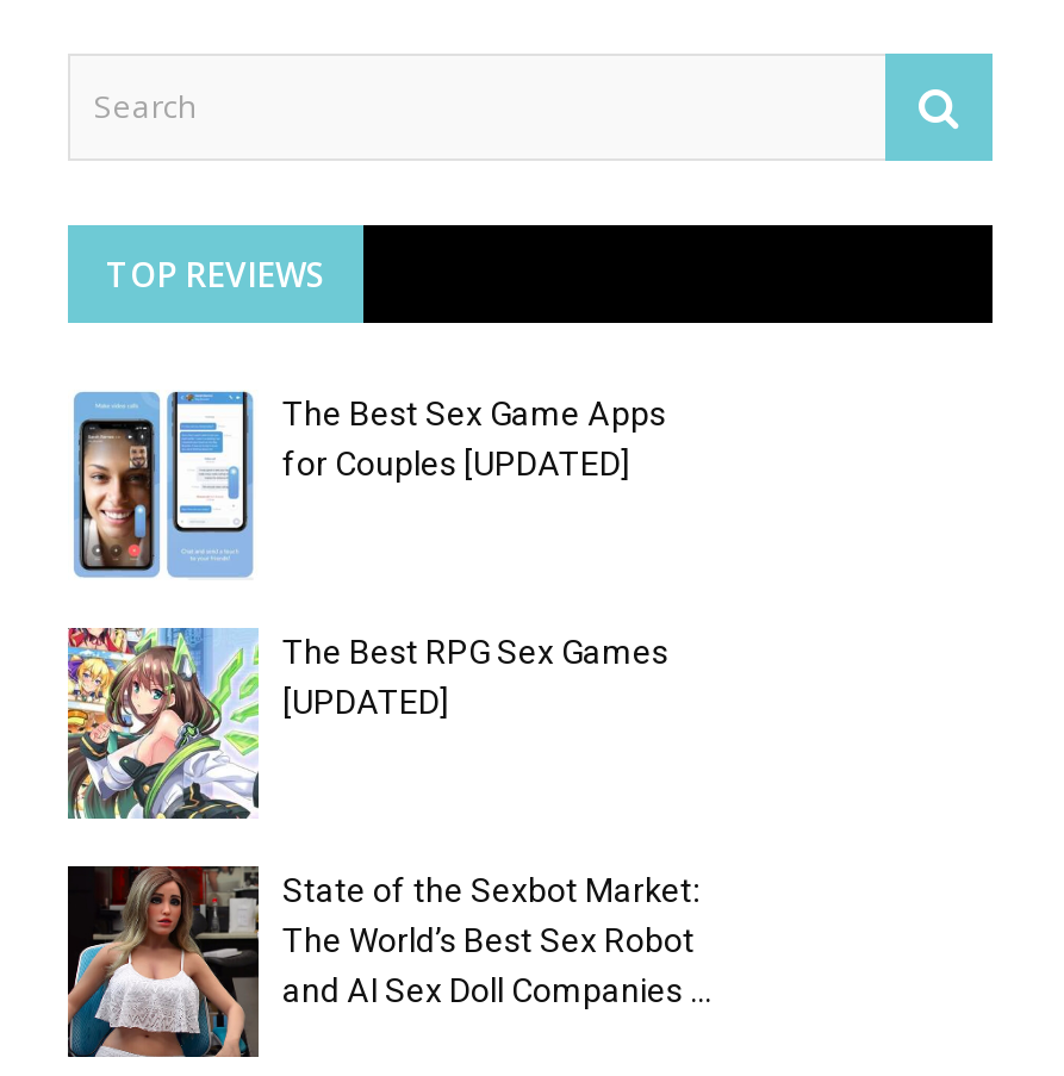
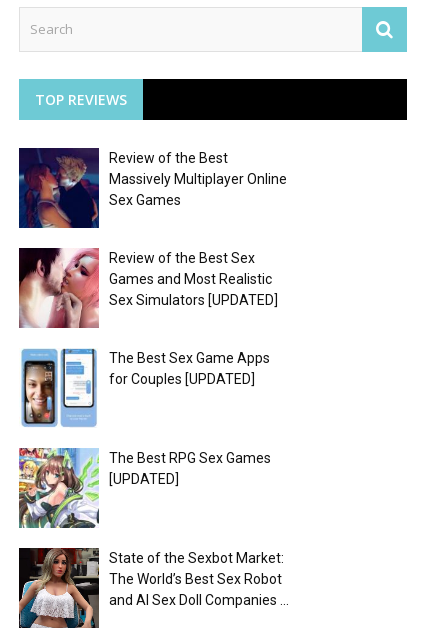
+ [image]
+ Review of the Best
+ Massively Multiplayer Online
+ Sex Games

+ [image]
+ Review of the Best Sex
+ Games and Most Realistic
+ Sex Simulators [UPDATED]
